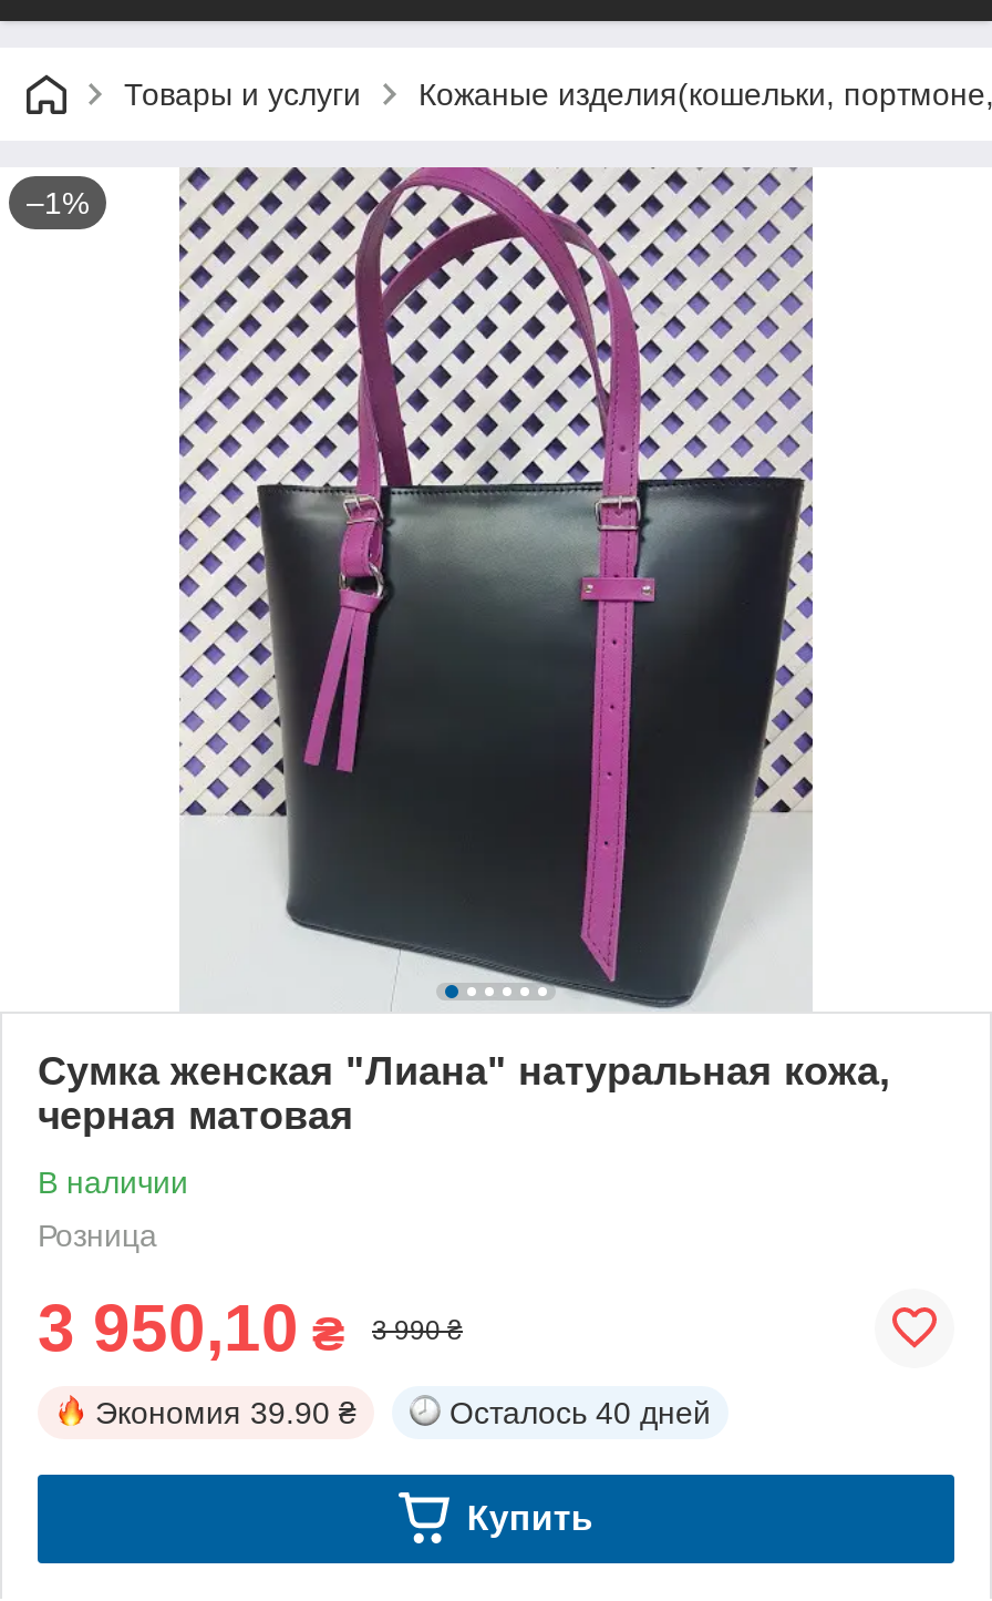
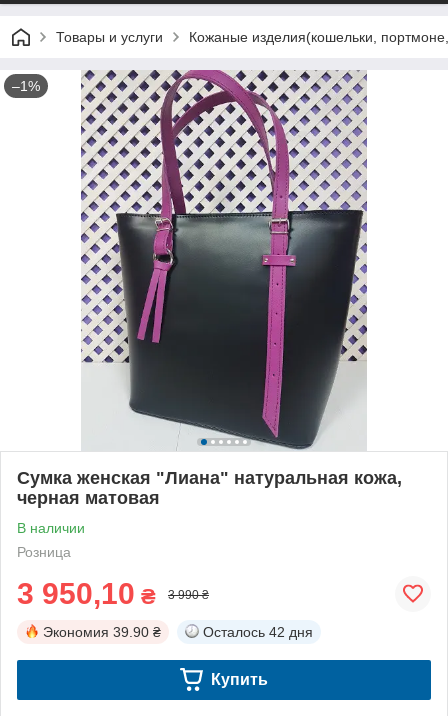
- Осталось 40 дней
+ Осталось 42 дня
